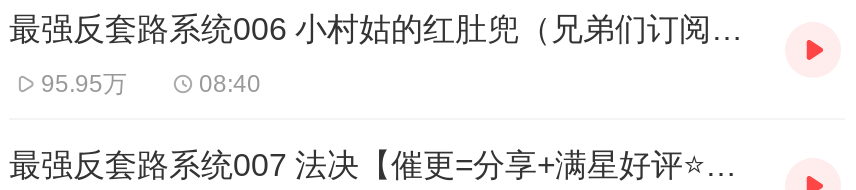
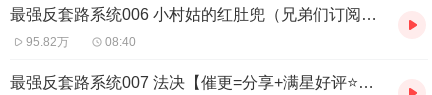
- 95.95万
+ 95.82万
